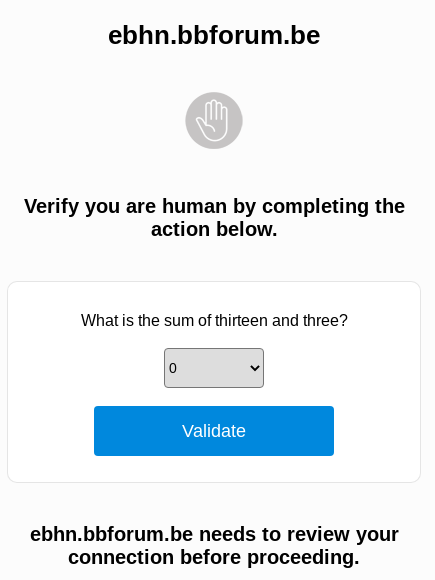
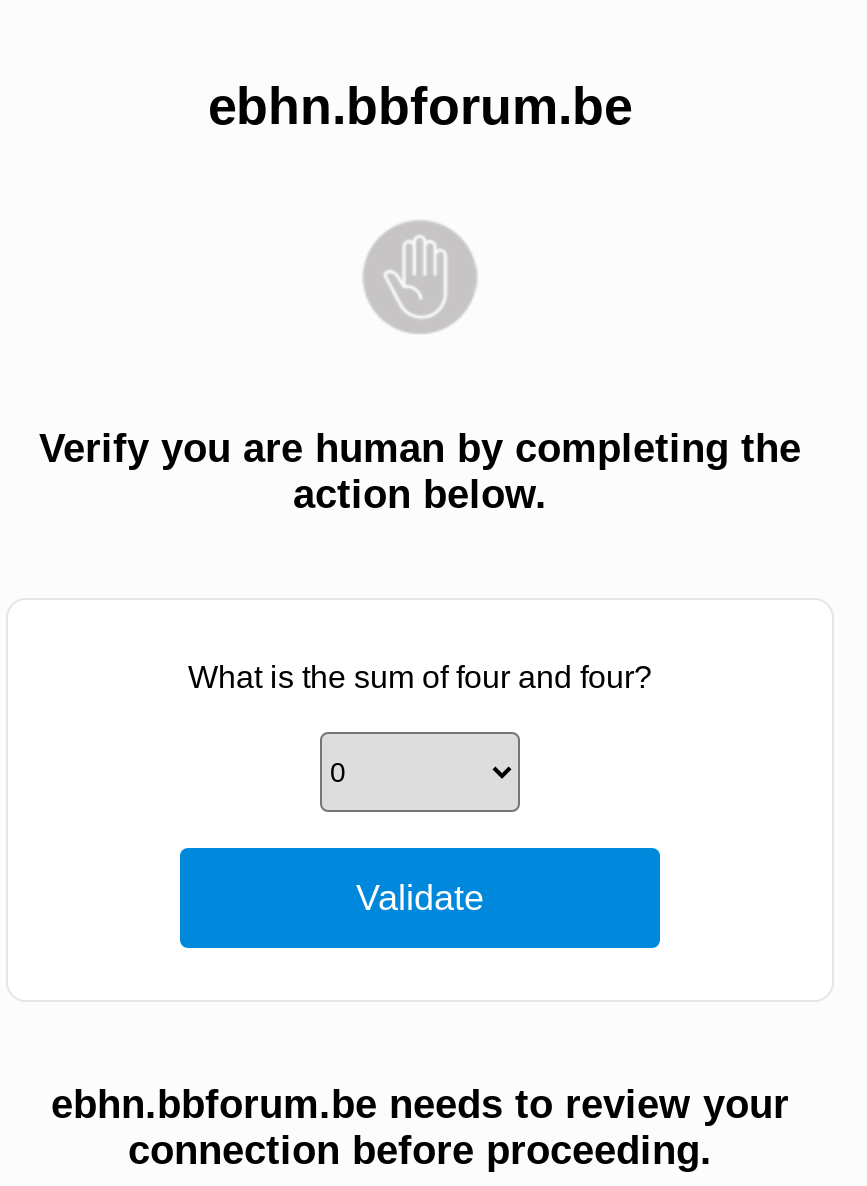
- What is the sum of thirteen and three?
+ What is the sum of four and four?
